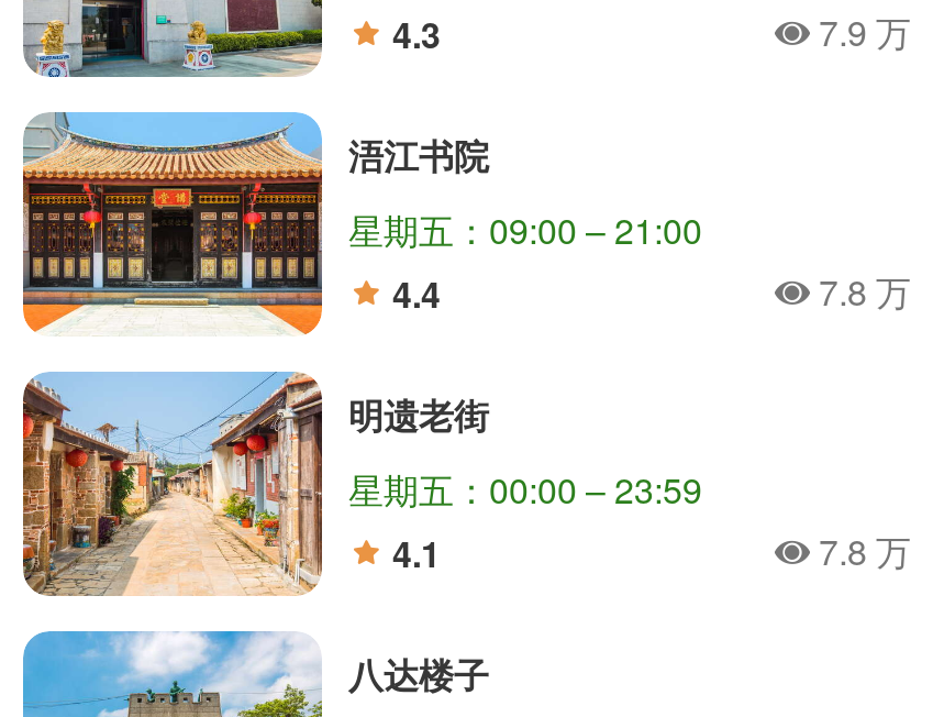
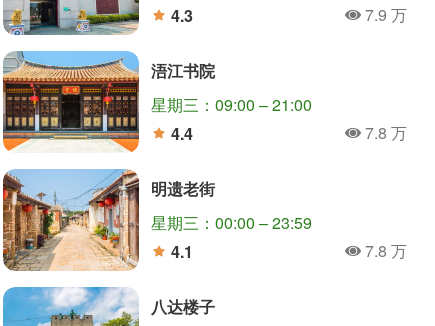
- 星期五：09:00 – 21:00
+ 星期三：09:00 – 21:00

- 星期五：00:00 – 23:59
+ 星期三：00:00 – 23:59
